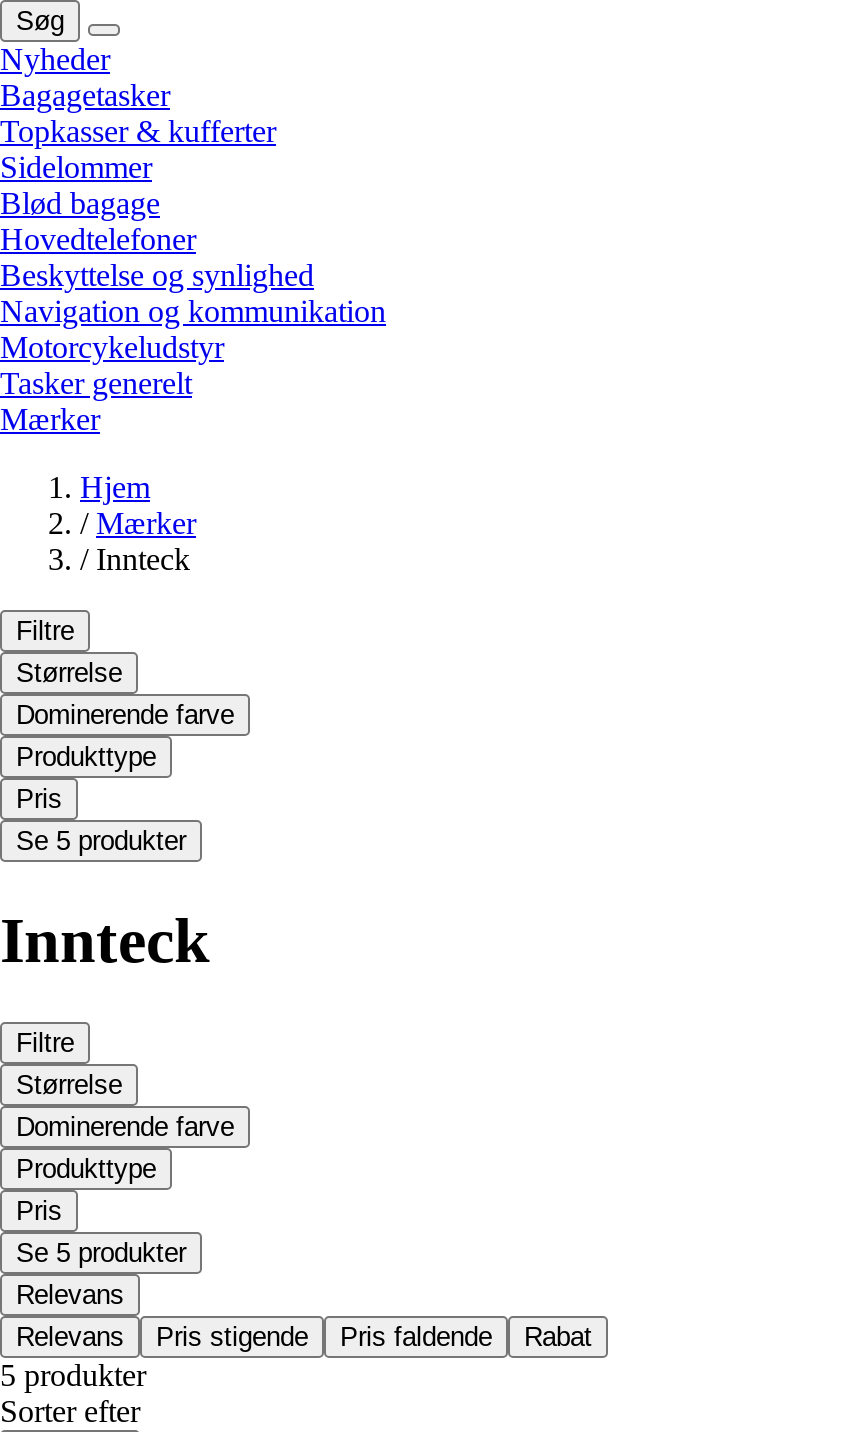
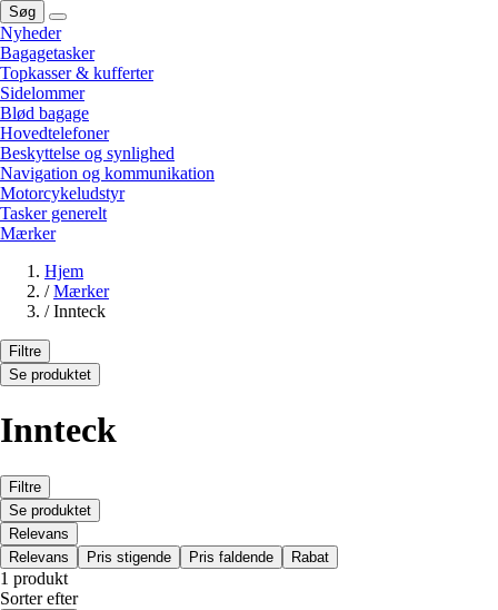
- Størrelse
- Dominerende farve
- Produkttype
- Pris
- Se 5 produkter
+ Se produktet

- Størrelse
- Dominerende farve
- Produkttype
- Pris
- Se 5 produkter
+ Se produktet

- 5 produkter
+ 1 produkt
